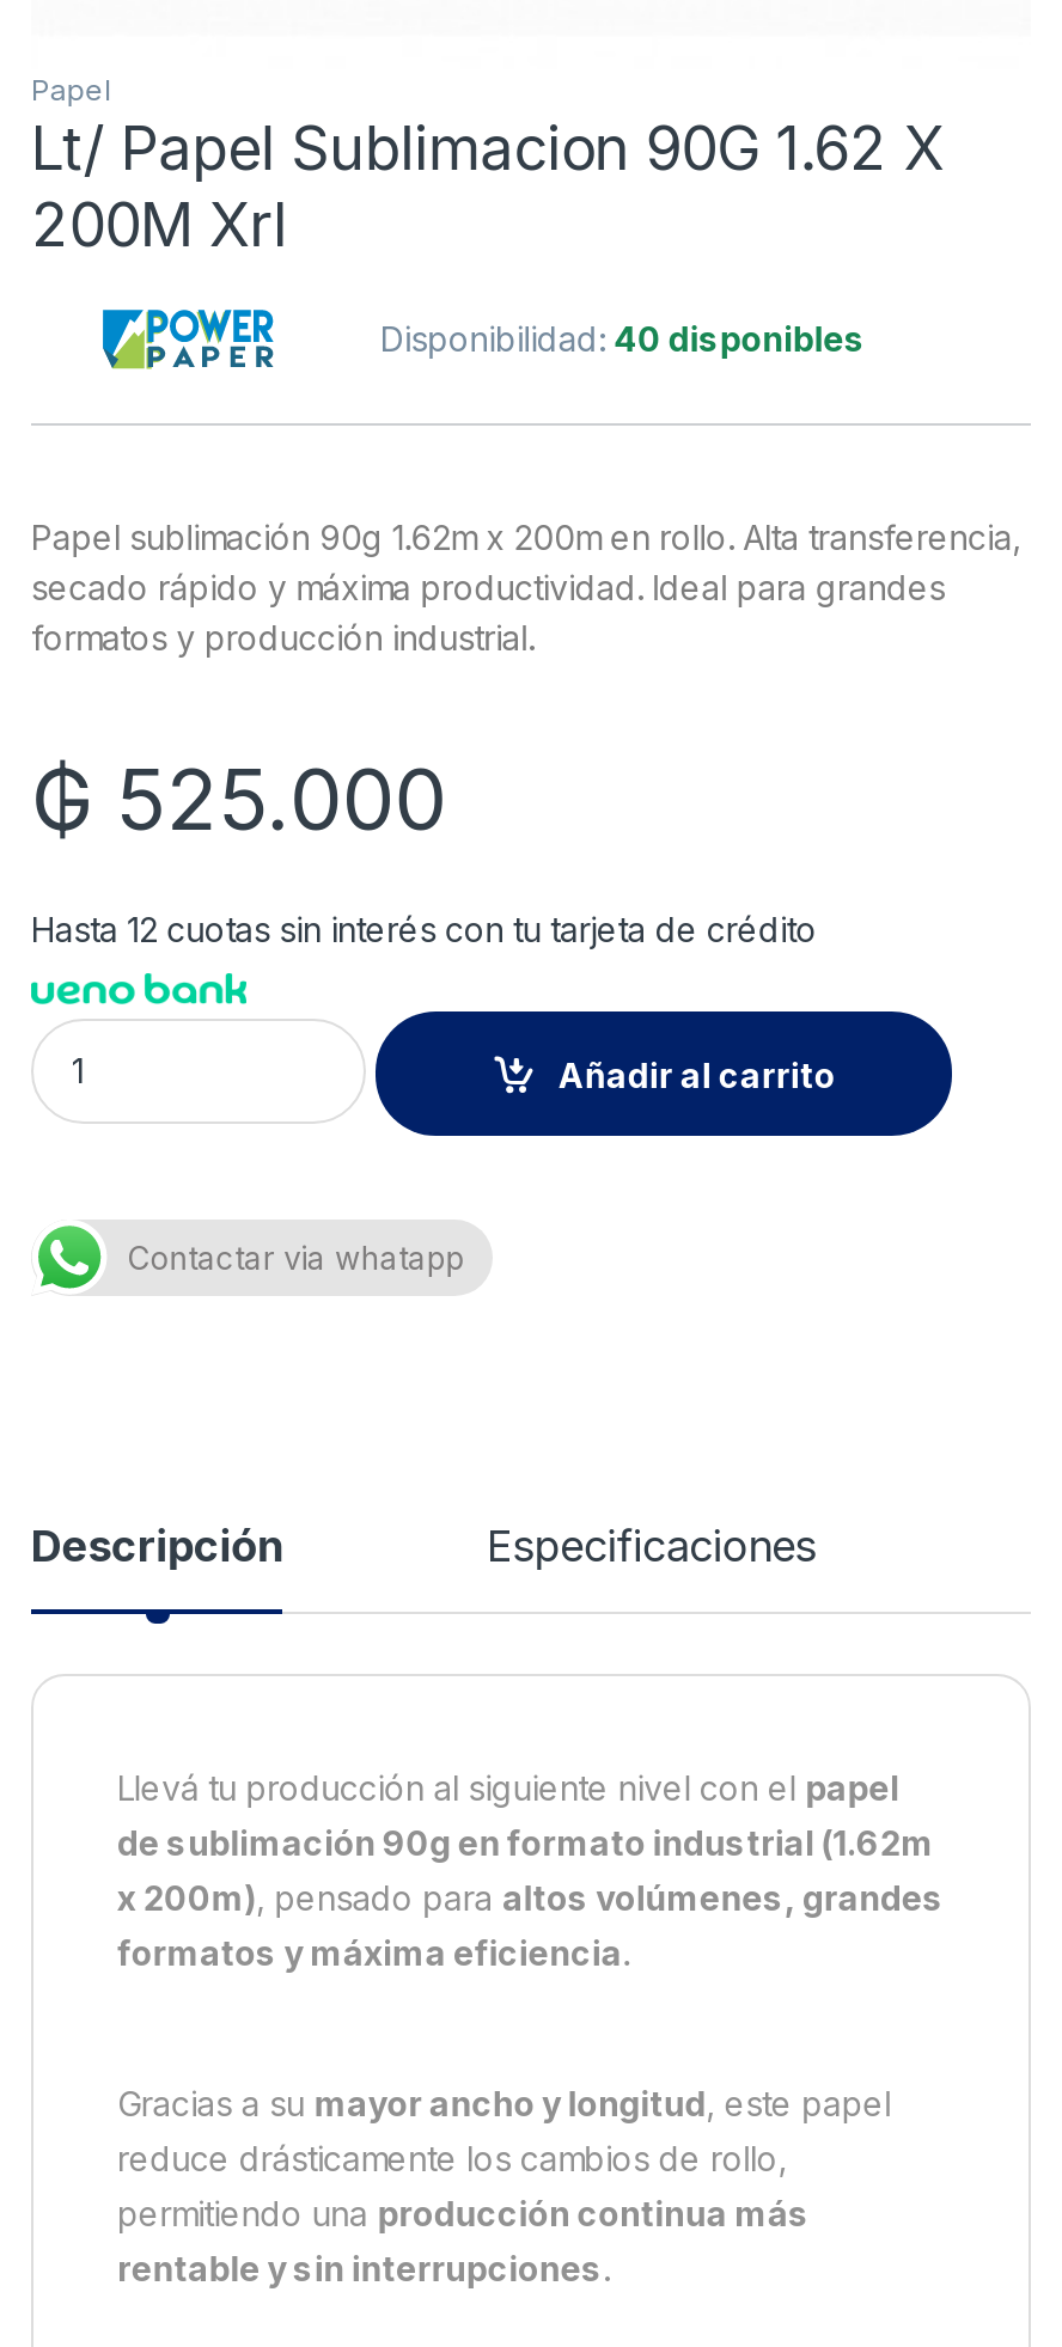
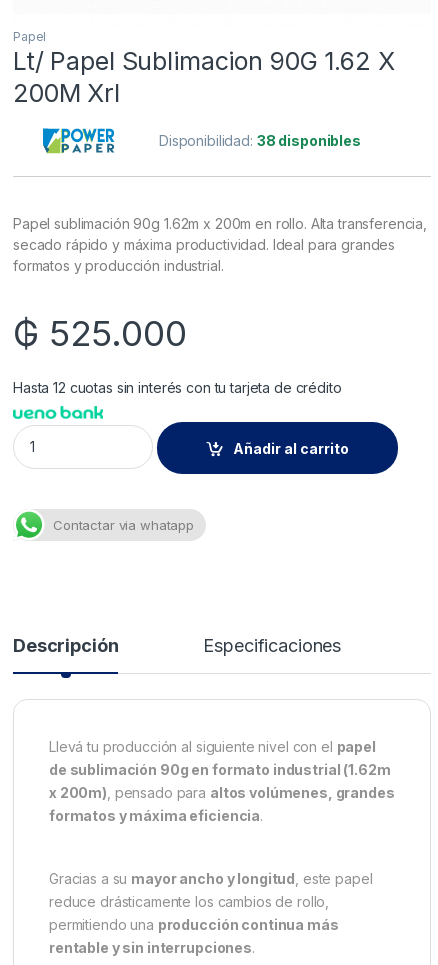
- Disponibilidad: 40 disponibles
+ Disponibilidad: 38 disponibles
